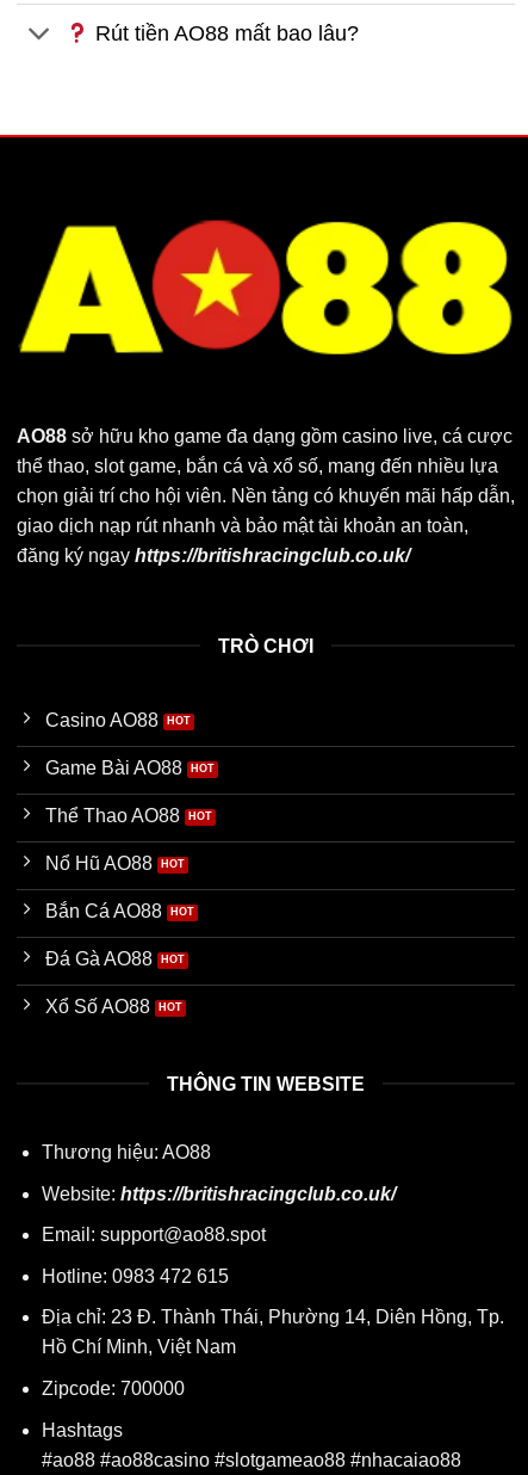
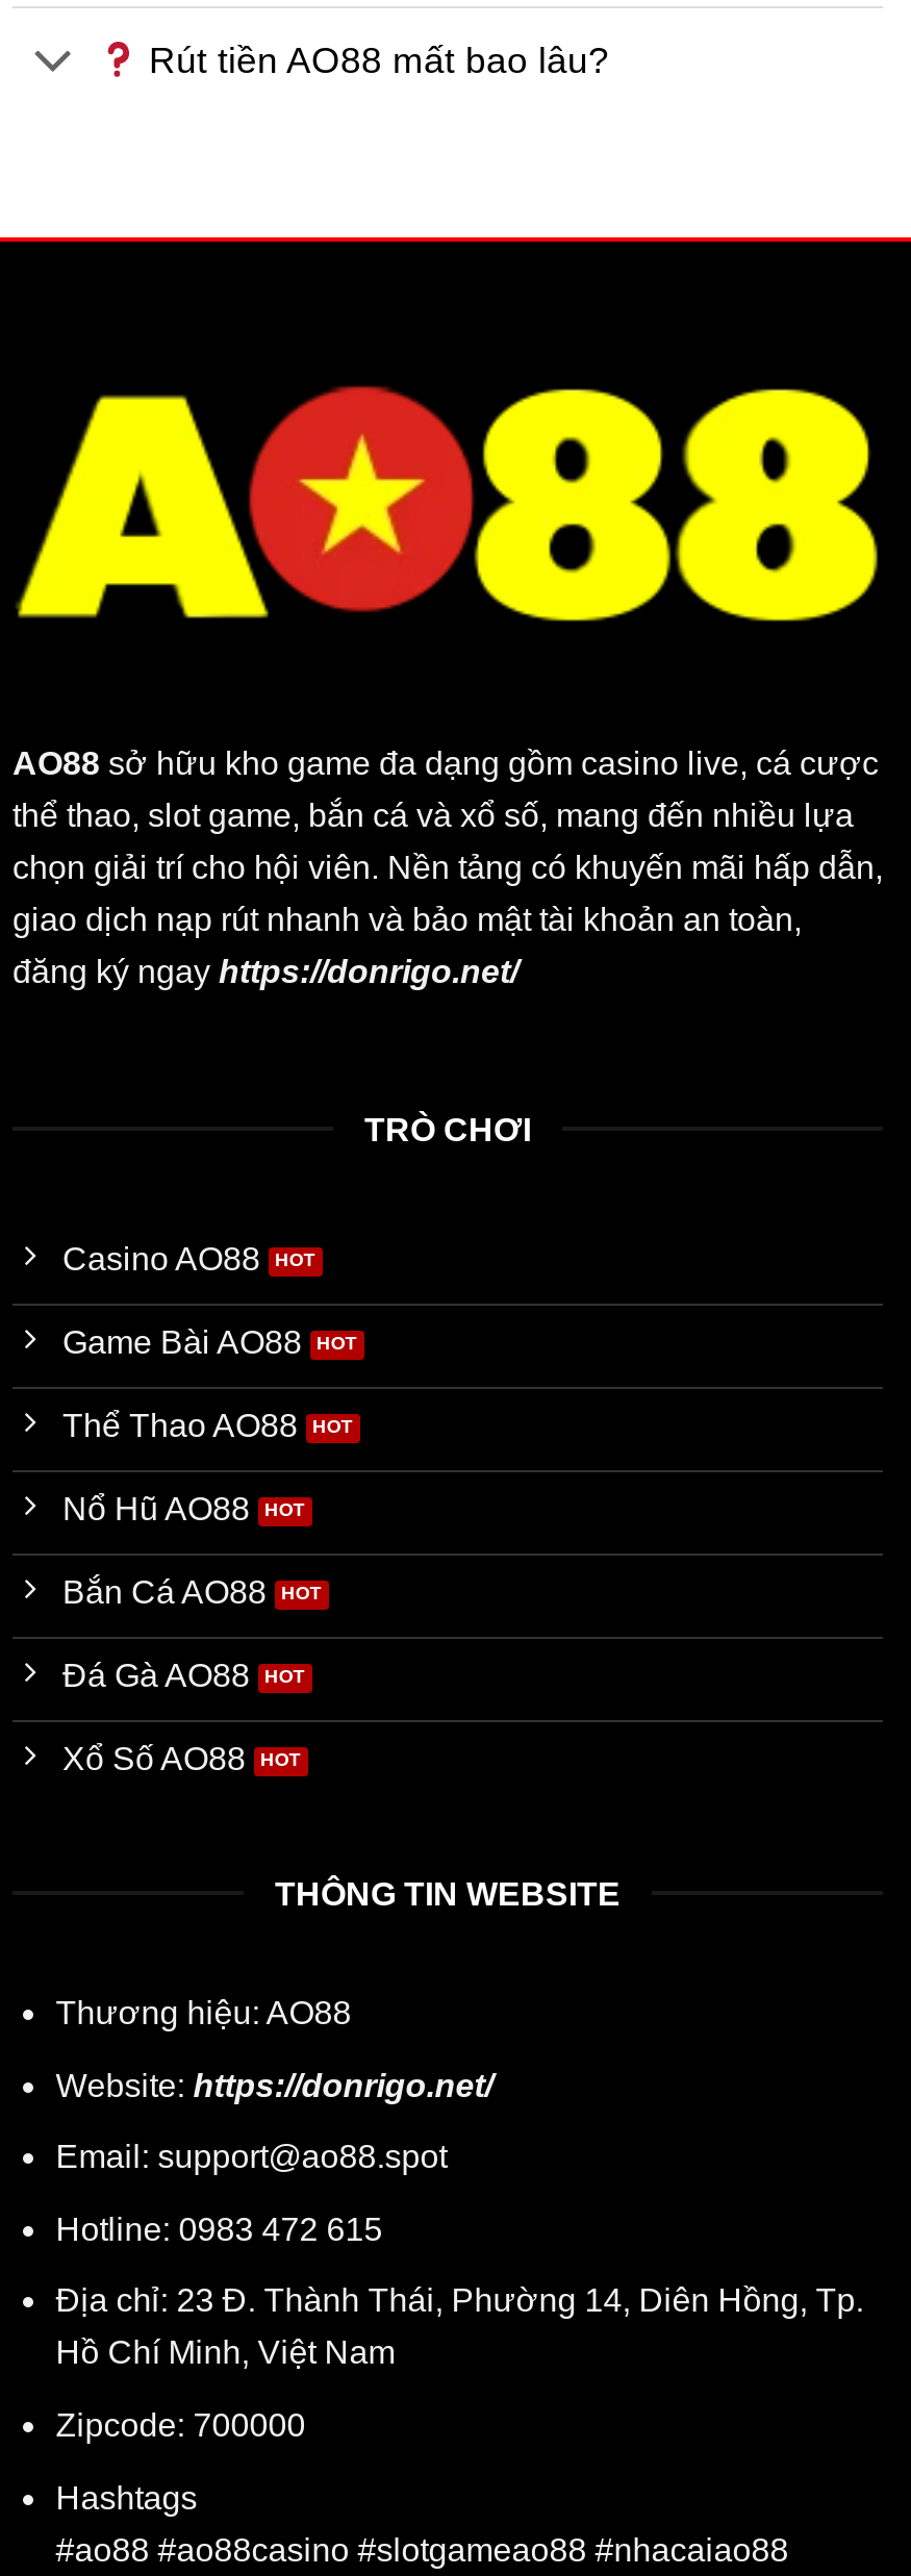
- đăng ký ngay https://britishracingclub.co.uk/
+ đăng ký ngay https://donrigo.net/

- Website: https://britishracingclub.co.uk/
+ Website: https://donrigo.net/
